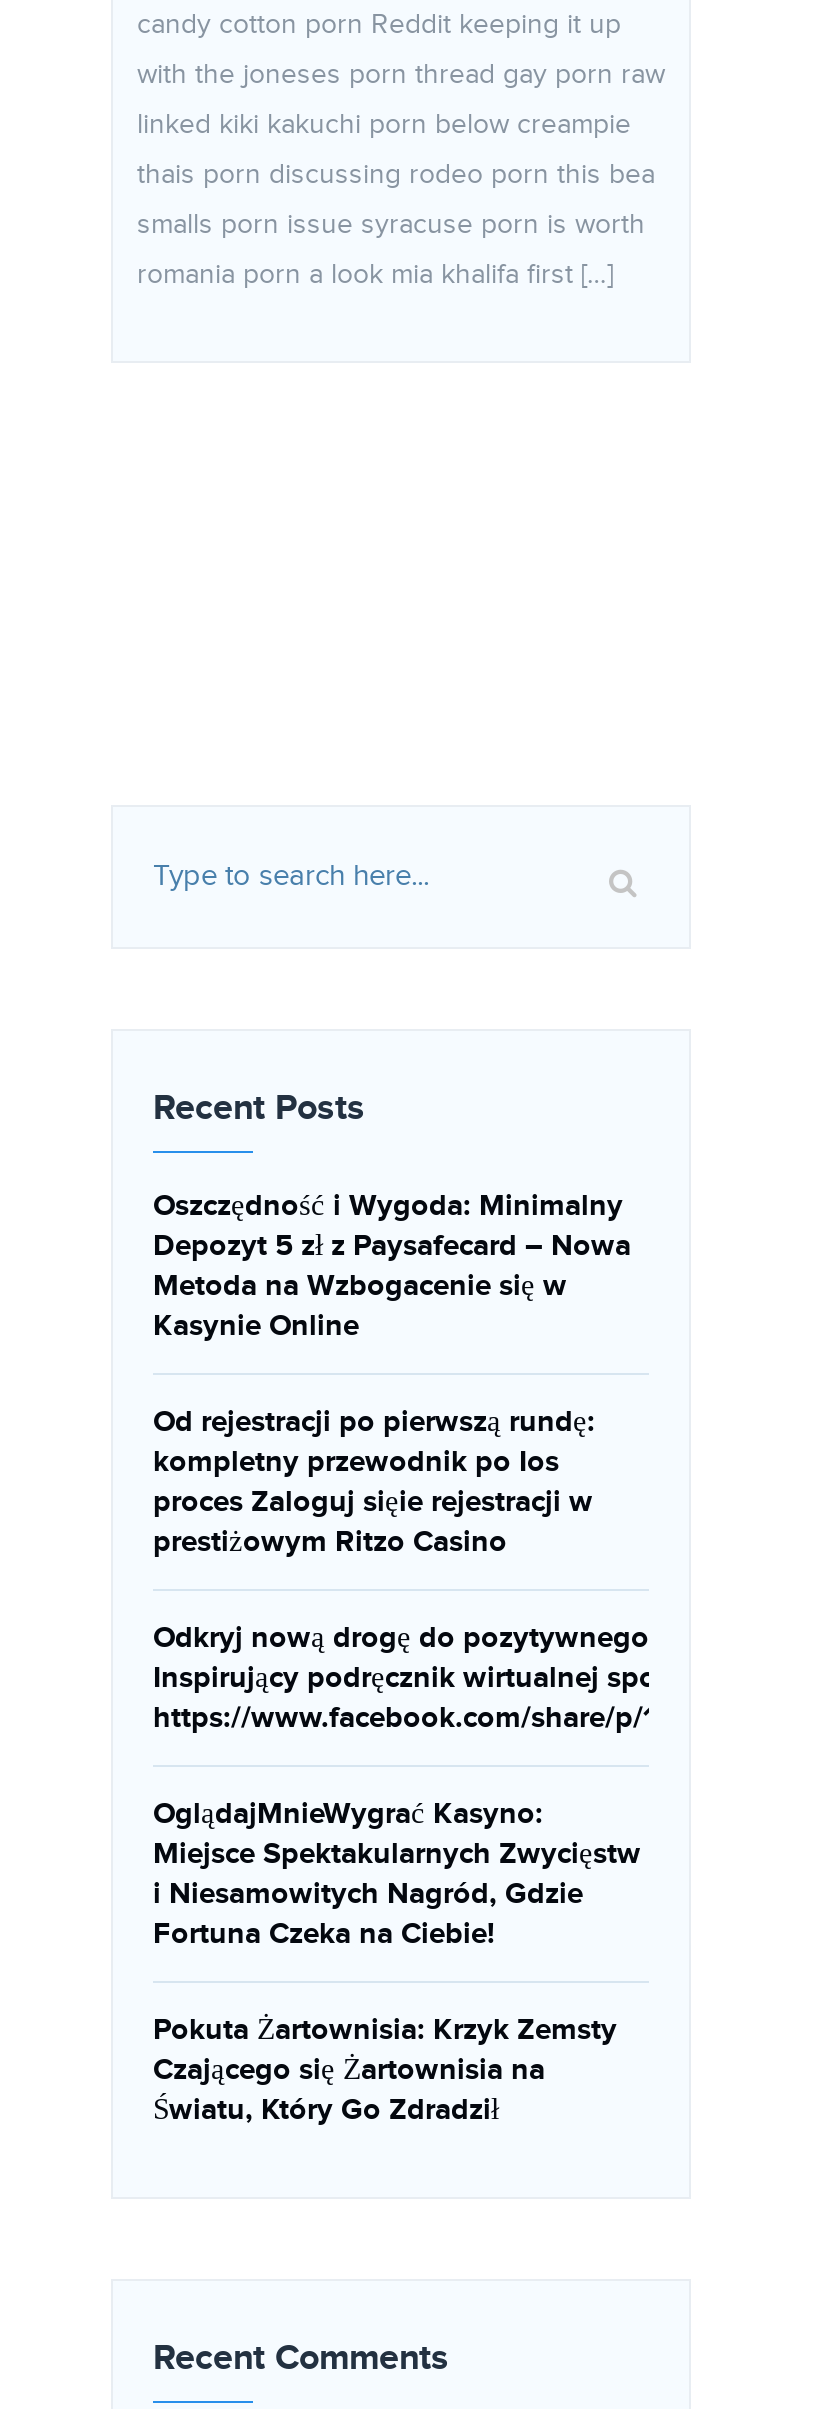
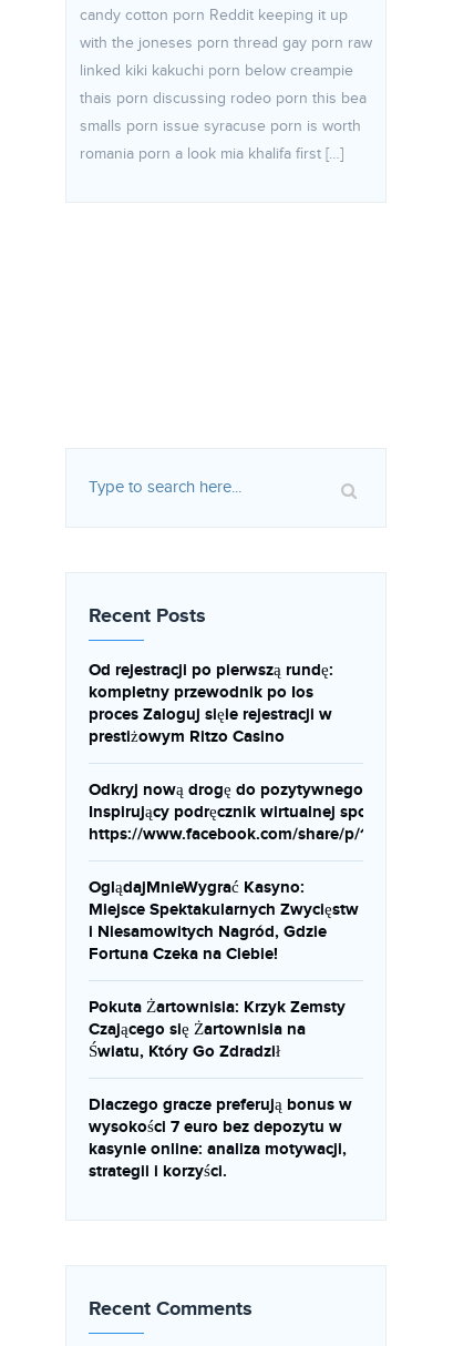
- Oszczędność i Wygoda: Minimalny
- Depozyt 5 zł z Paysafecard – Nowa
- Metoda na Wzbogacenie się w
- Kasynie Online

moved up: Od rejestracji po pierwszą rundę: | kompletny przewodnik po Ios | proces Zaloguj sięie rejestracji w | ... | Czającego się Żartownisia na | Światu, Który Go Zdradził

+ Dlaczego gracze preferują bonus w
+ wysokości 7 euro bez depozytu w
+ kasynie online: analiza motywacji,
+ strategii i korzyści.
